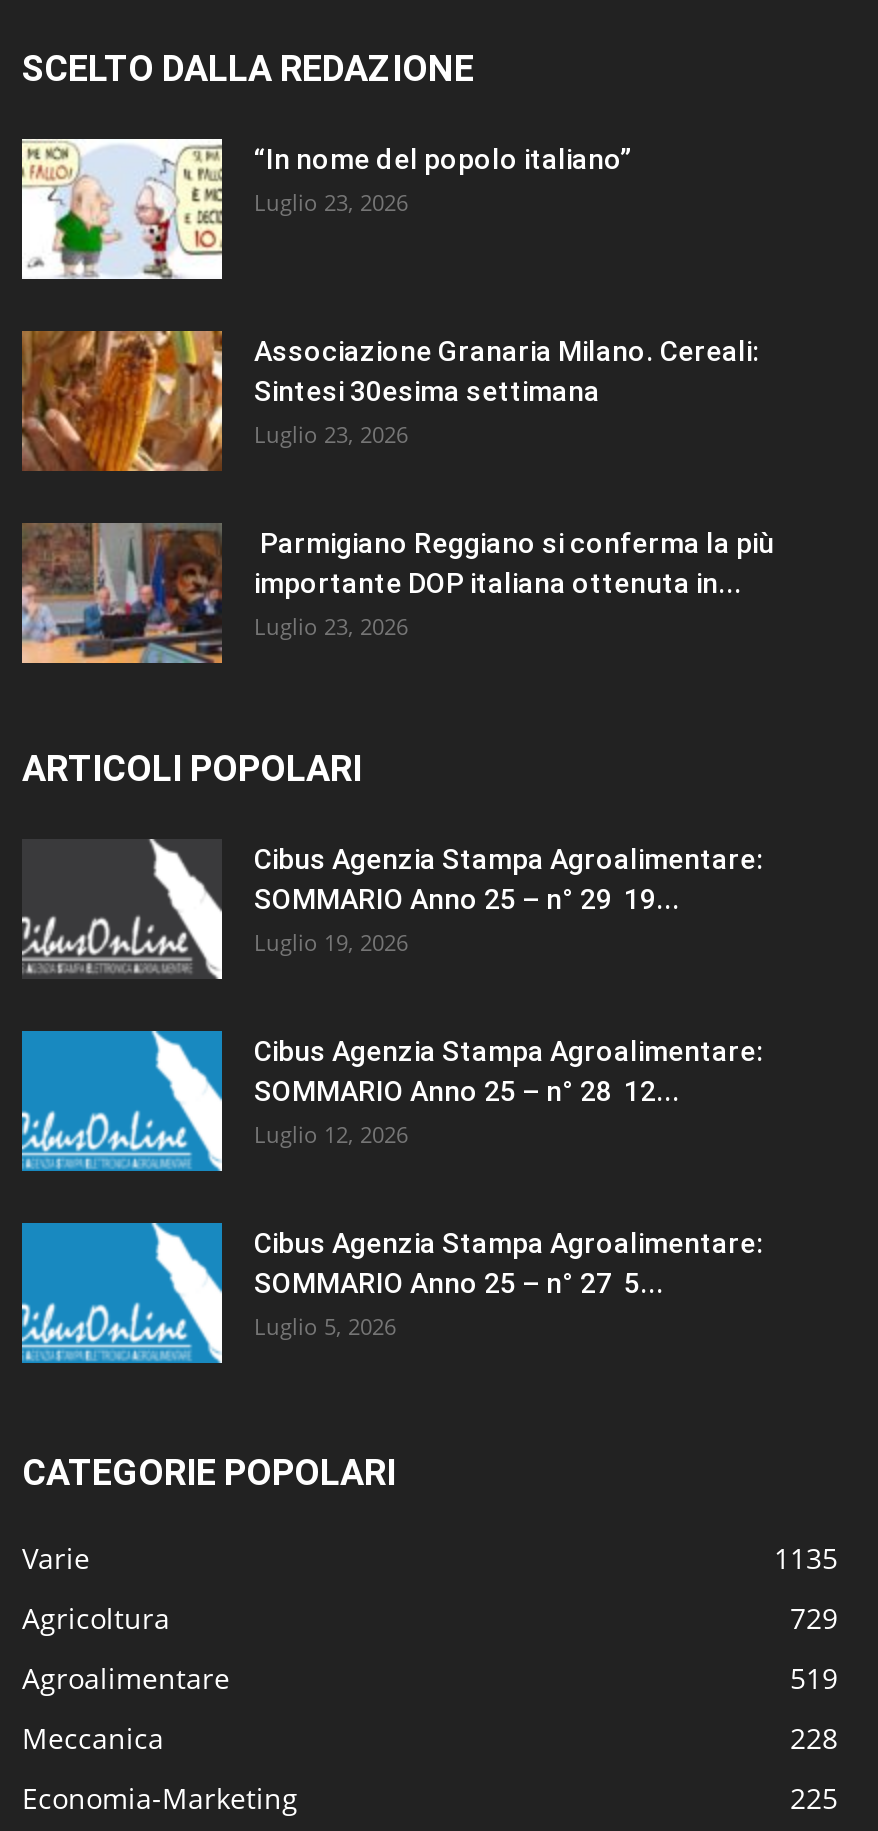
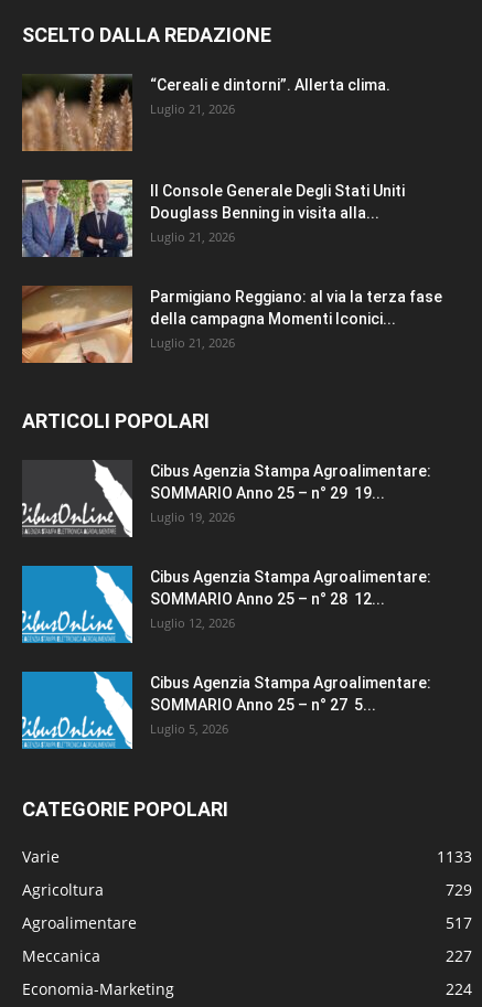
- [image]
- “In nome del popolo italiano”
- Luglio 23, 2026
+ [image]
+ “Cereali e dintorni”. Allerta clima.
+ Luglio 21, 2026

- [image]
- Associazione Granaria Milano. Cereali:
- Sintesi 30esima settimana
- Luglio 23, 2026
+ [image]
+ Il Console Generale Degli Stati Uniti
+ Douglass Benning in visita alla...
+ Luglio 21, 2026

- [image]
- Parmigiano Reggiano si conferma la più
- importante DOP italiana ottenuta in...
- Luglio 23, 2026
+ [image]
+ Parmigiano Reggiano: al via la terza fase
+ della campagna Momenti Iconici...
+ Luglio 21, 2026

- 1135
+ 1133

- 519
+ 517

- 228
+ 227

- 225
+ 224
